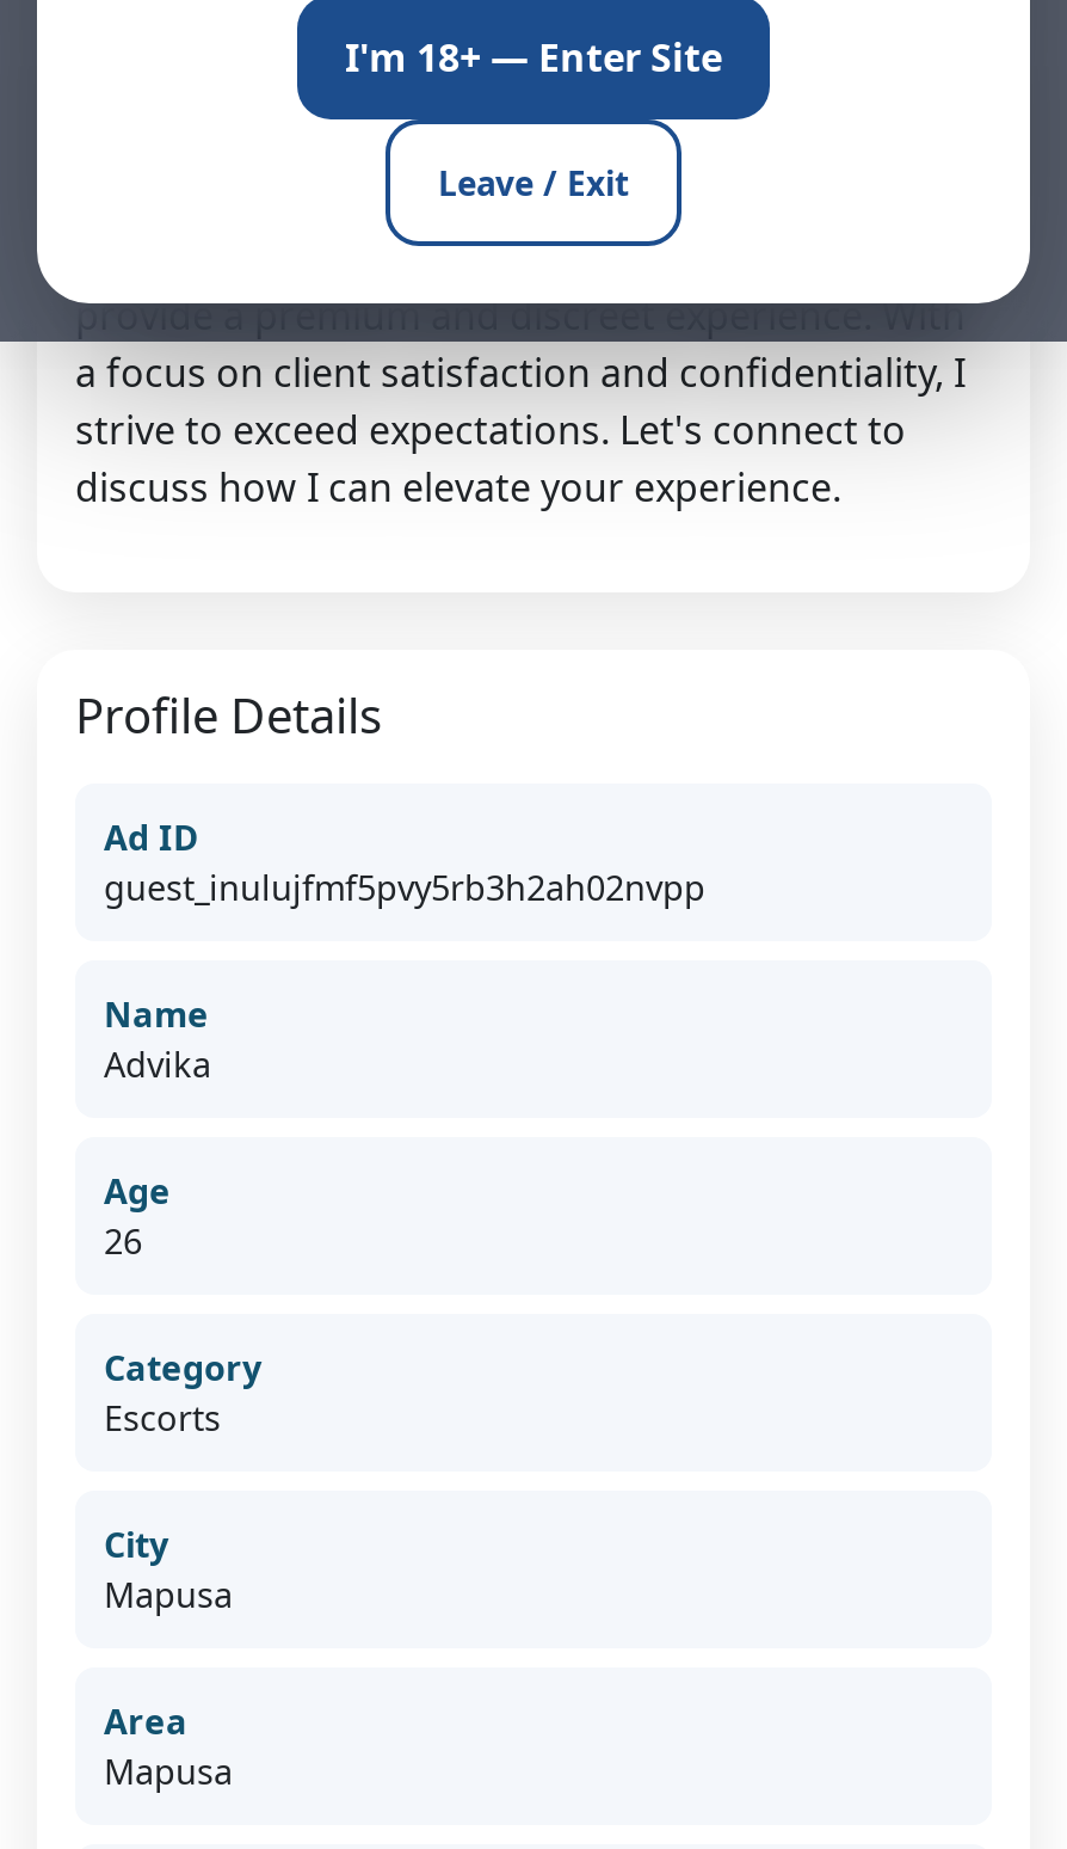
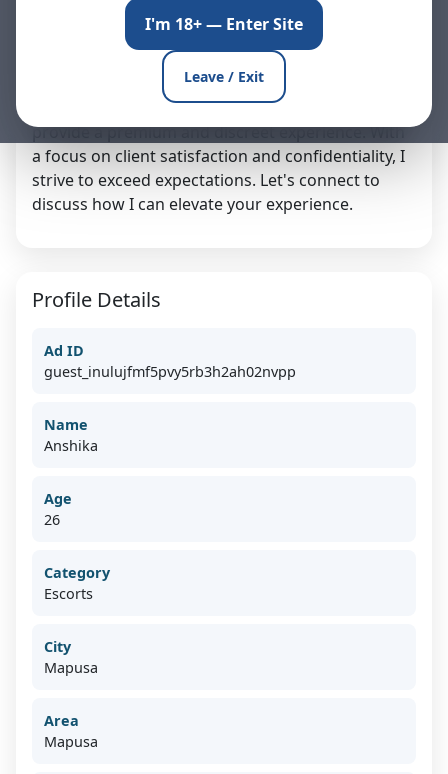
- Advika
+ Anshika
